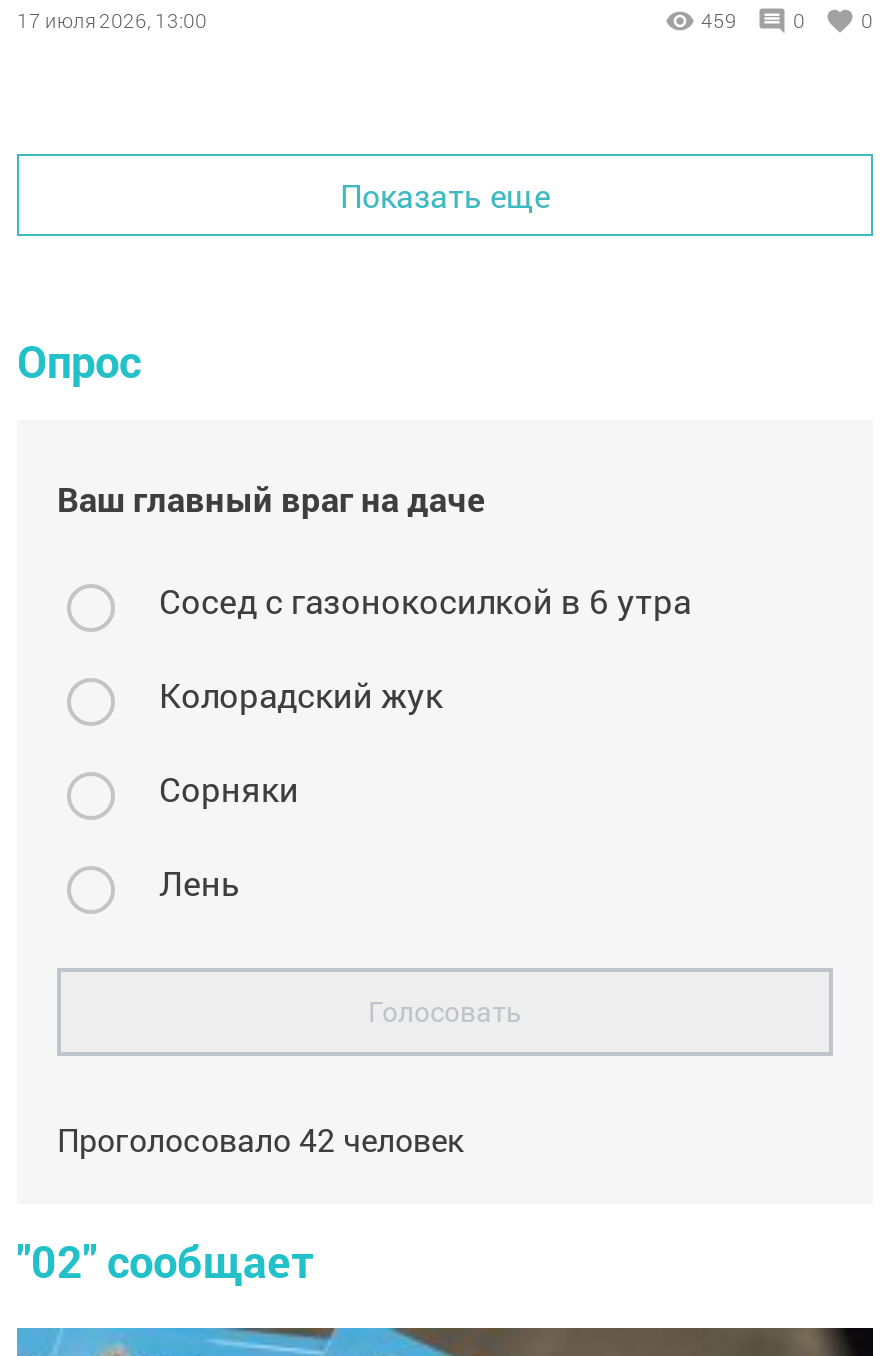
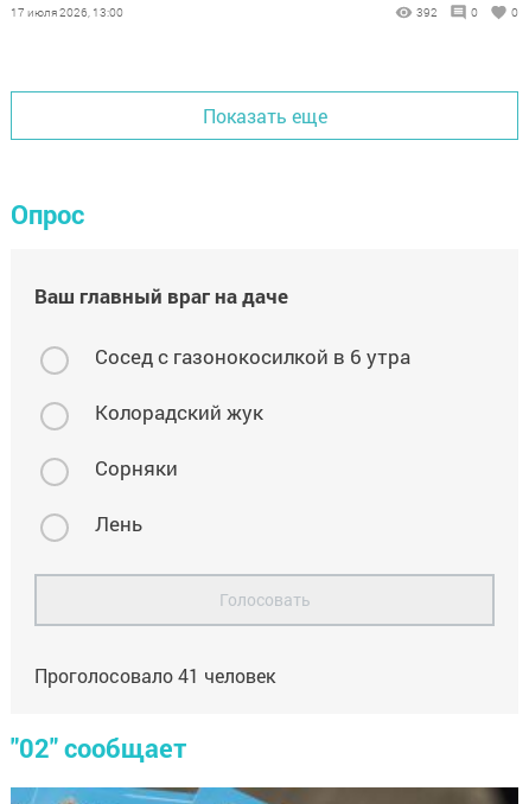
- 459
+ 392

- Проголосовало 42 человек
+ Проголосовало 41 человек
